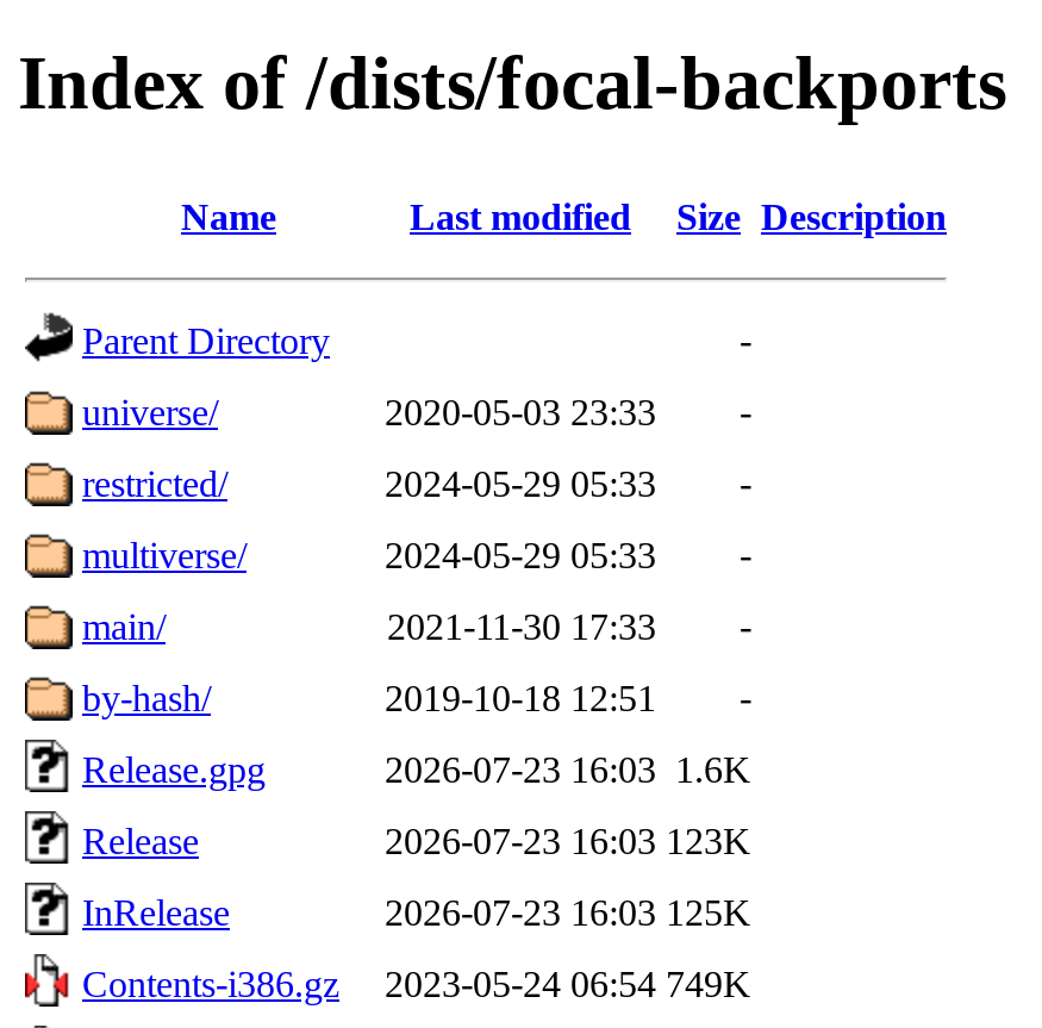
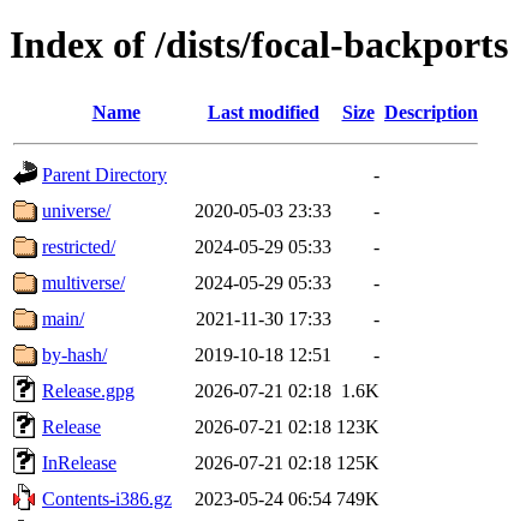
- 2026-07-23 16:03 1.6K
+ 2026-07-21 02:18 1.6K

- 2026-07-23 16:03 123K
+ 2026-07-21 02:18 123K

- 2026-07-23 16:03 125K
+ 2026-07-21 02:18 125K
